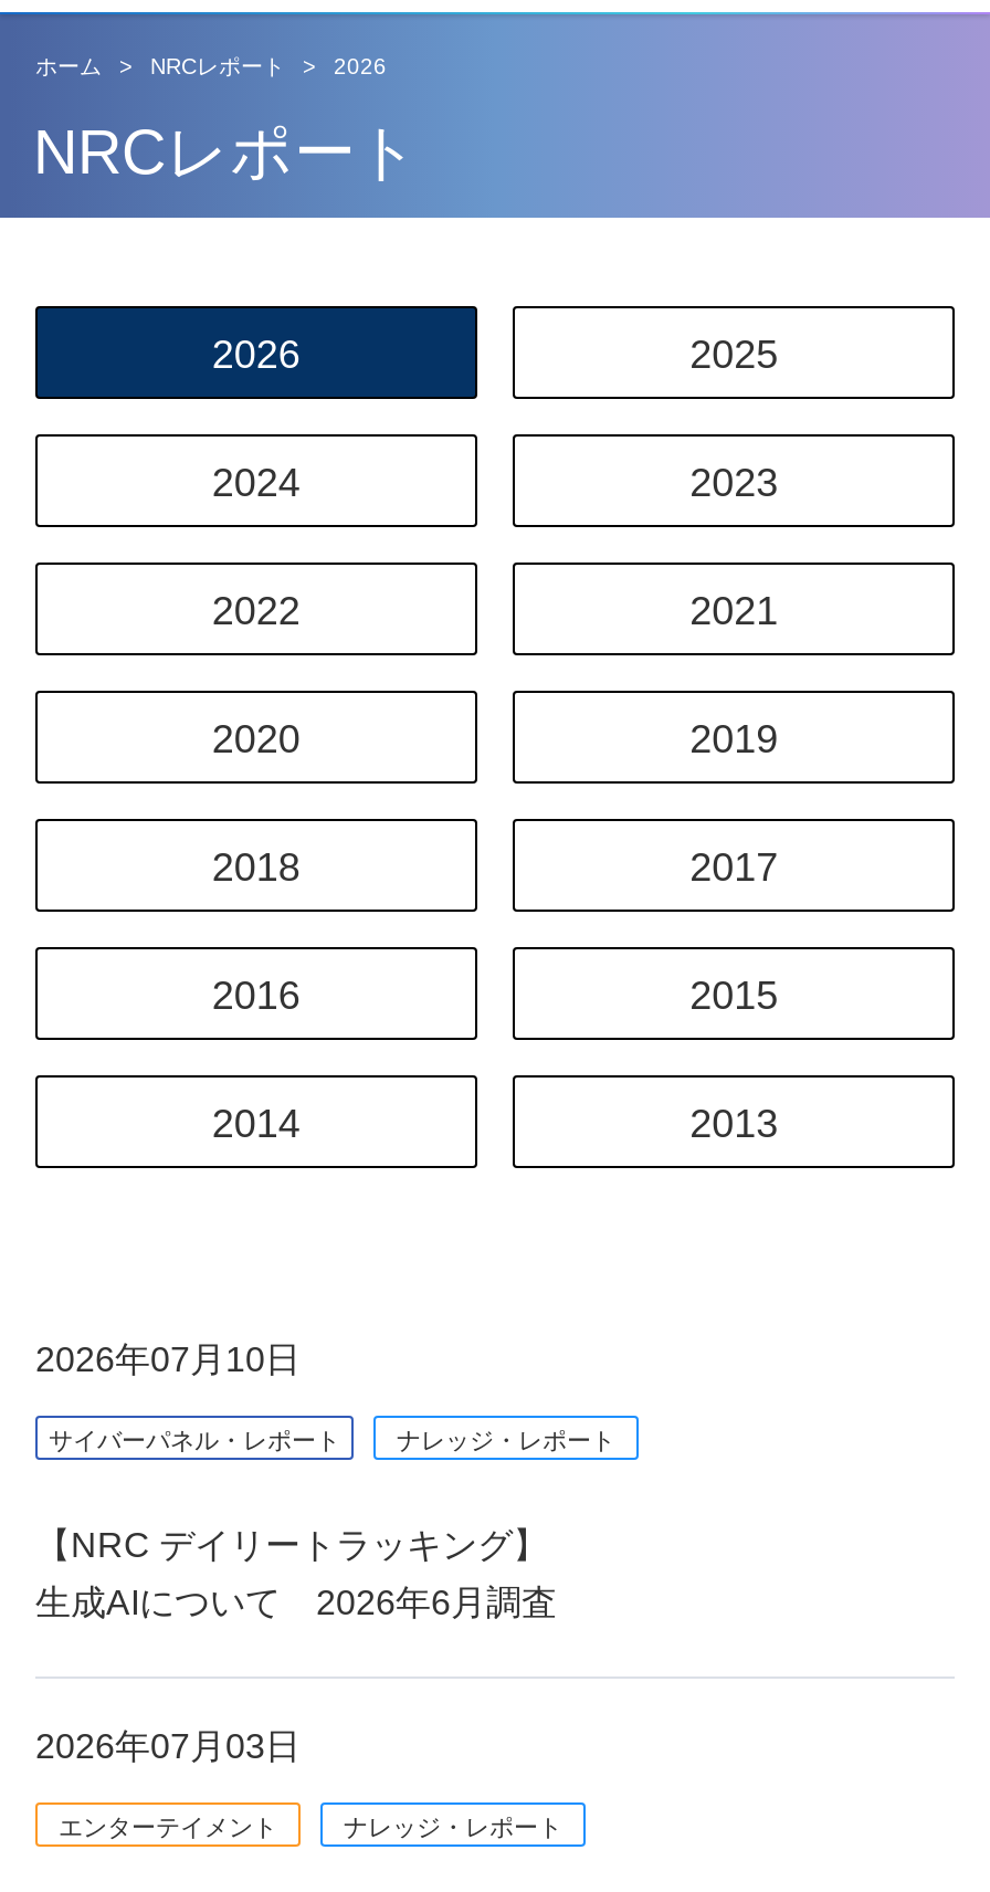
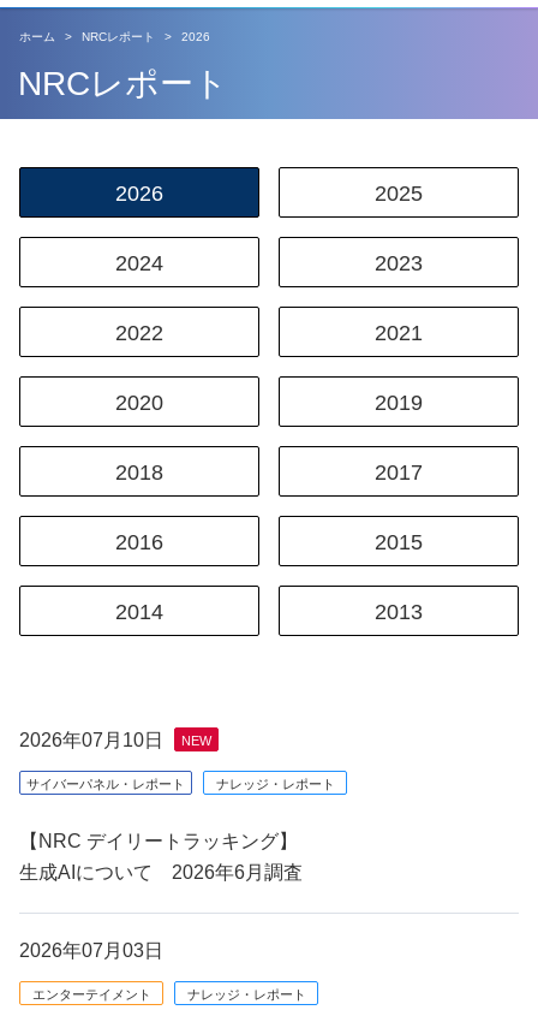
+ NEW
